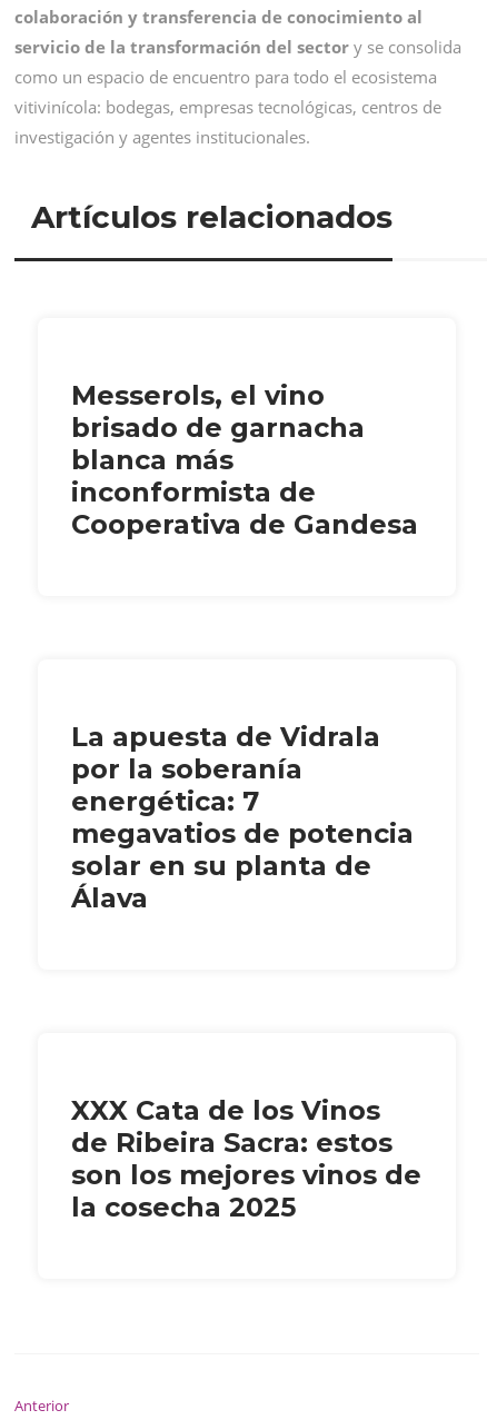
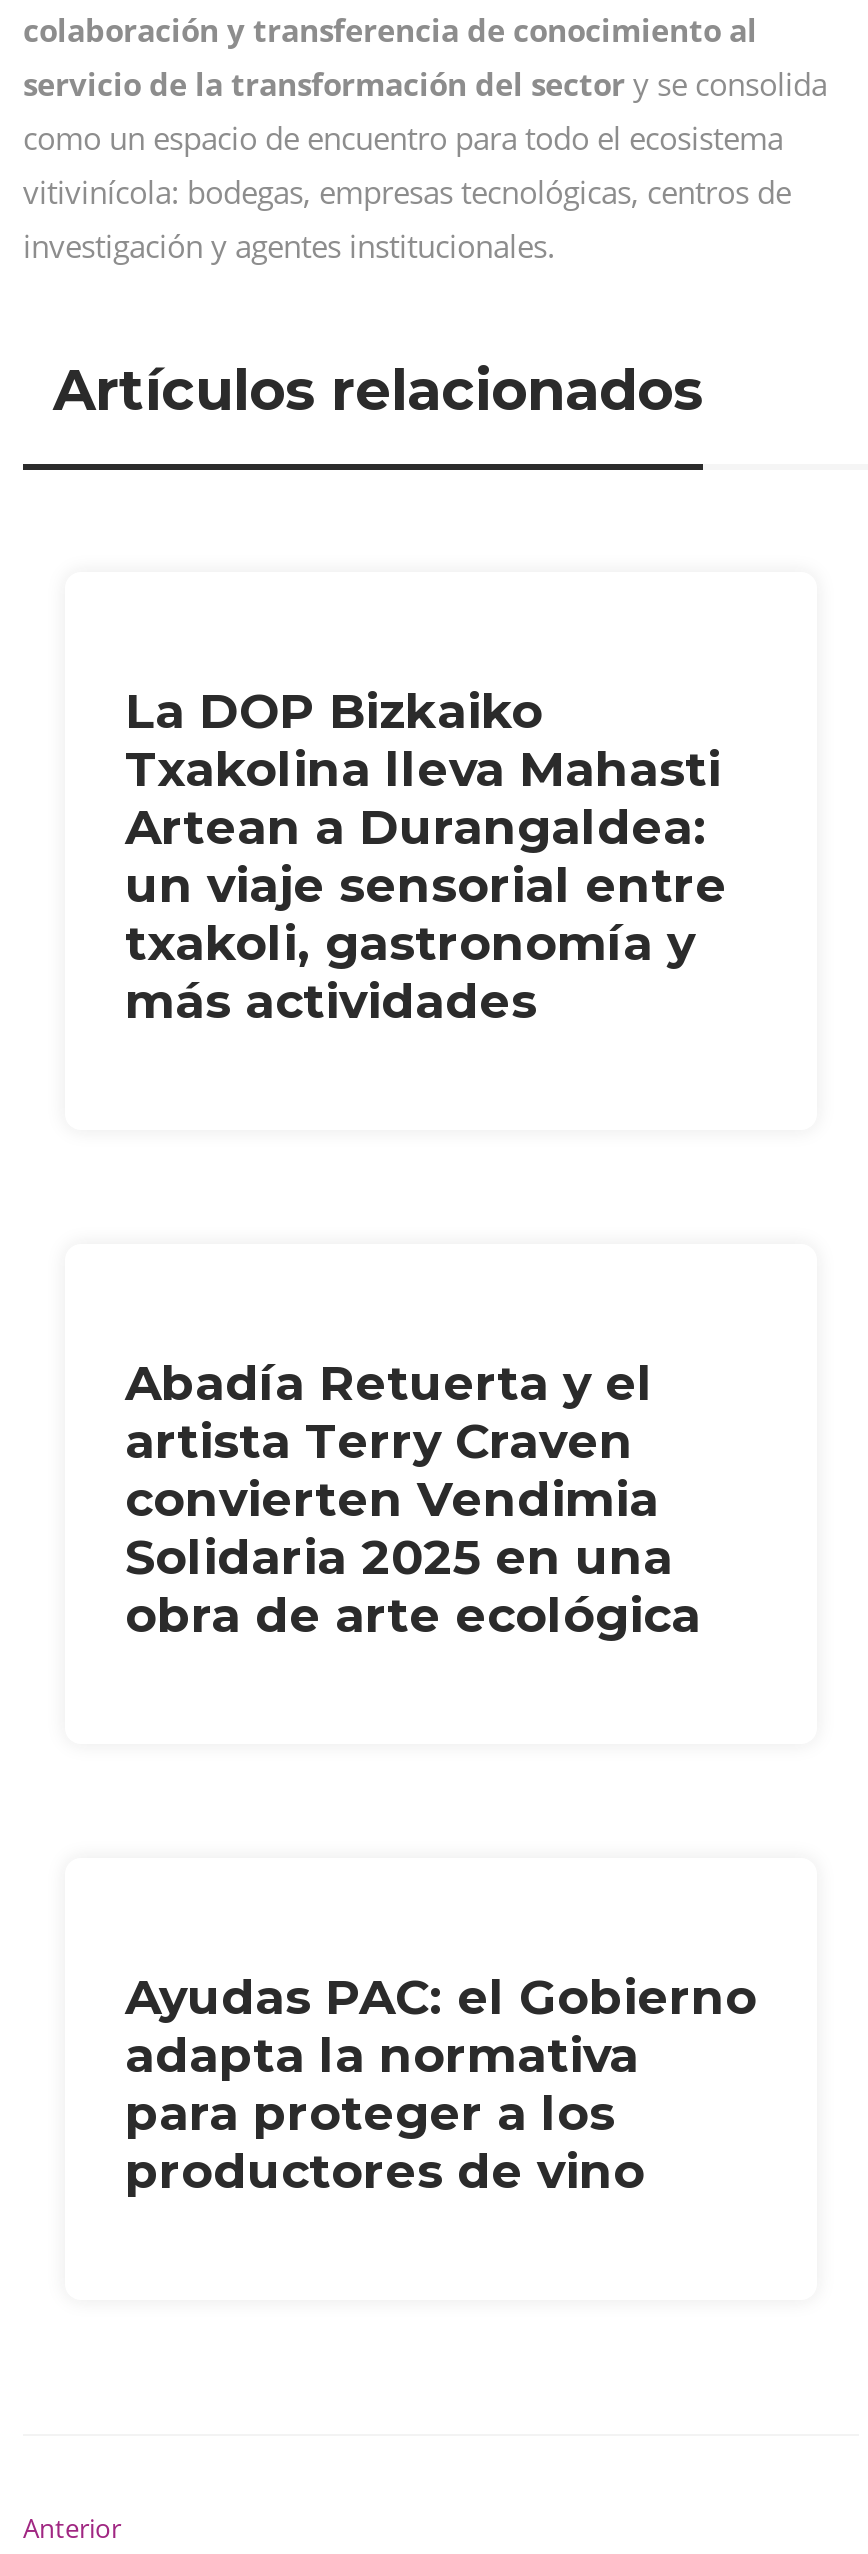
- Messerols, el vino
- brisado de garnacha
- blanca más
- inconformista de
- Cooperativa de Gandesa
+ La DOP Bizkaiko
+ Txakolina lleva Mahasti
+ Artean a Durangaldea:
+ un viaje sensorial entre
+ txakoli, gastronomía y
+ más actividades

- La apuesta de Vidrala
- por la soberanía
- energética: 7
- megavatios de potencia
- solar en su planta de
- Álava
+ Abadía Retuerta y el
+ artista Terry Craven
+ convierten Vendimia
+ Solidaria 2025 en una
+ obra de arte ecológica

- XXX Cata de los Vinos
- de Ribeira Sacra: estos
- son los mejores vinos de
- la cosecha 2025
+ Ayudas PAC: el Gobierno
+ adapta la normativa
+ para proteger a los
+ productores de vino
